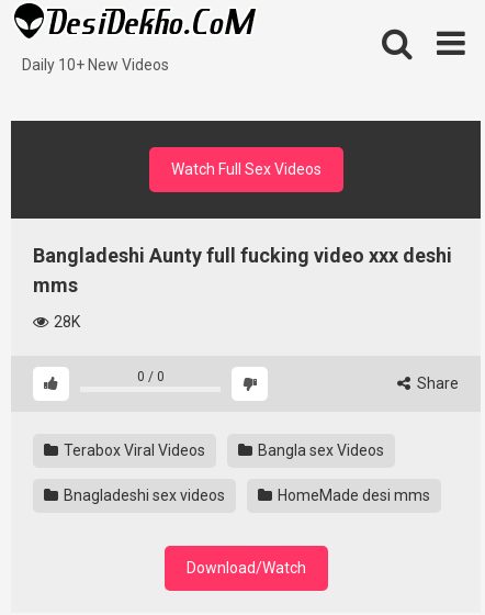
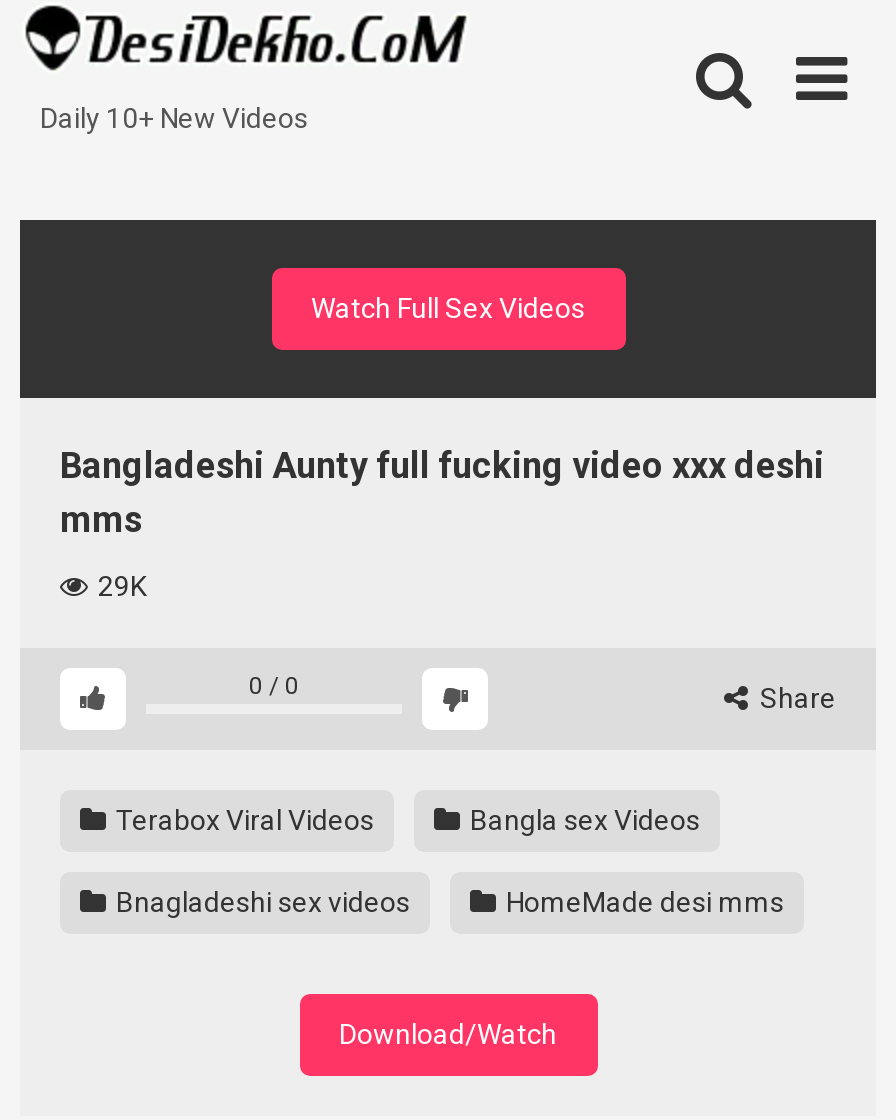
- 28K
+ 29K
